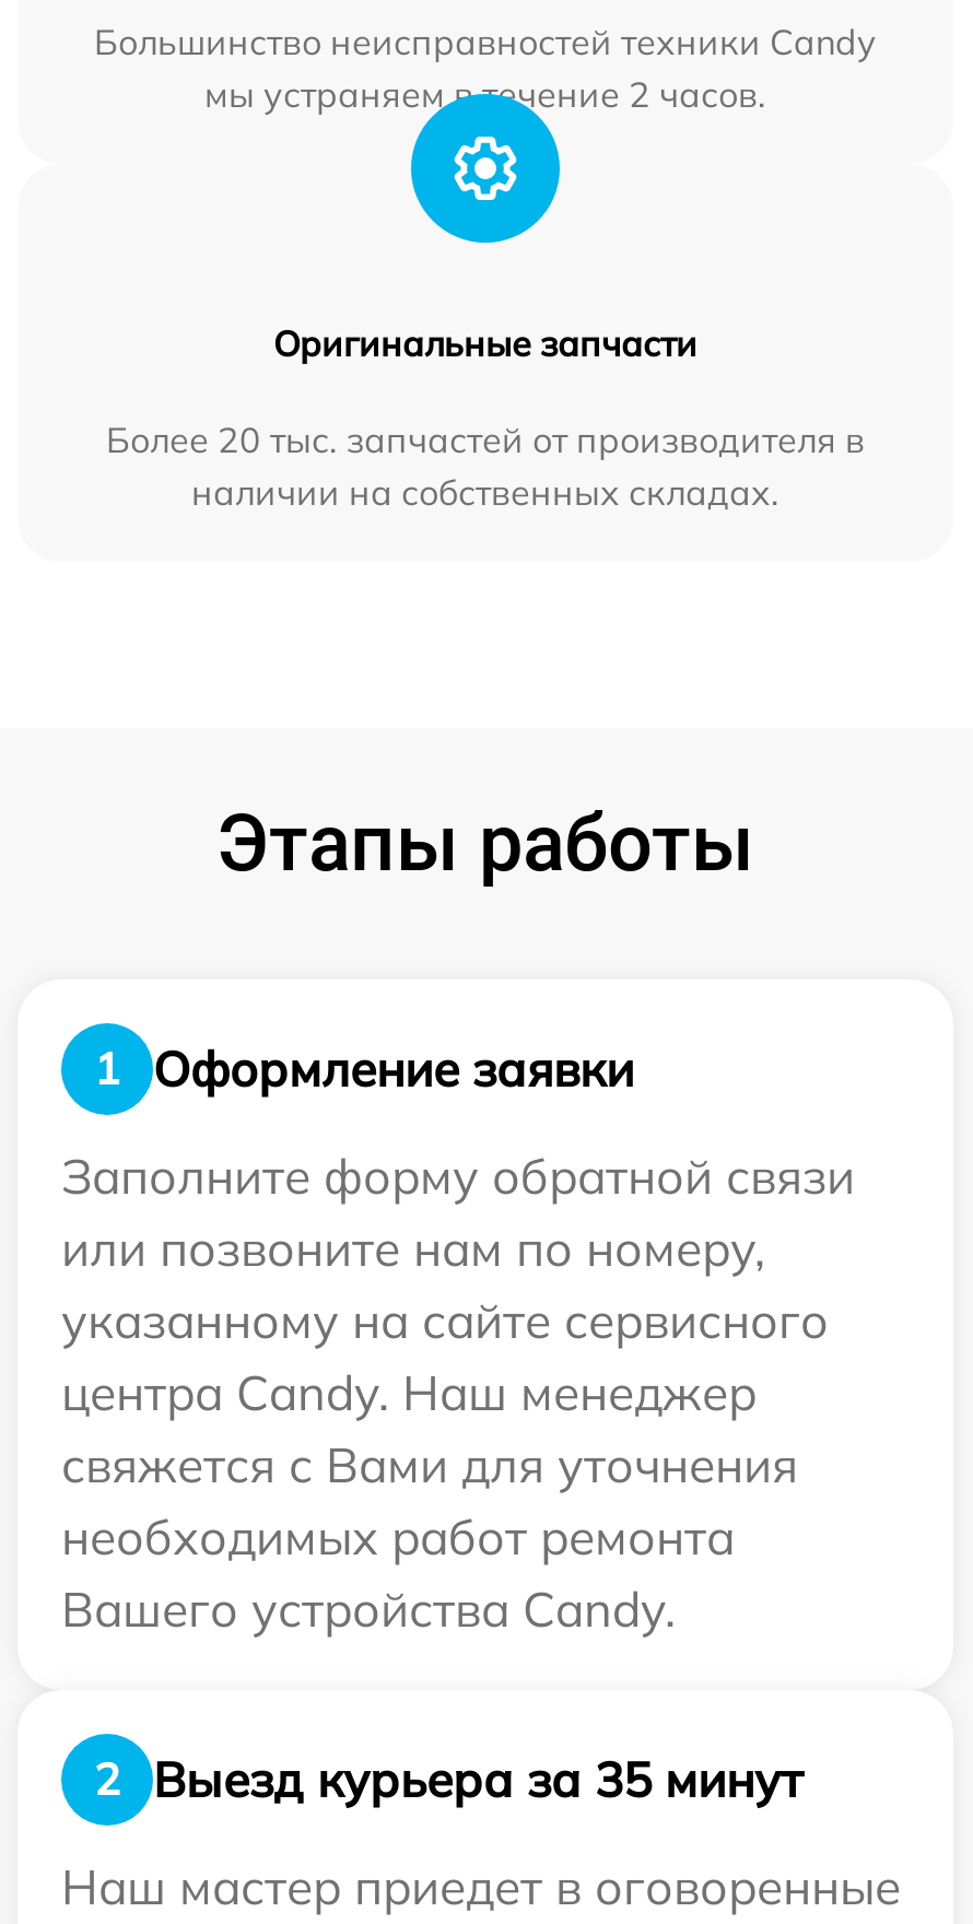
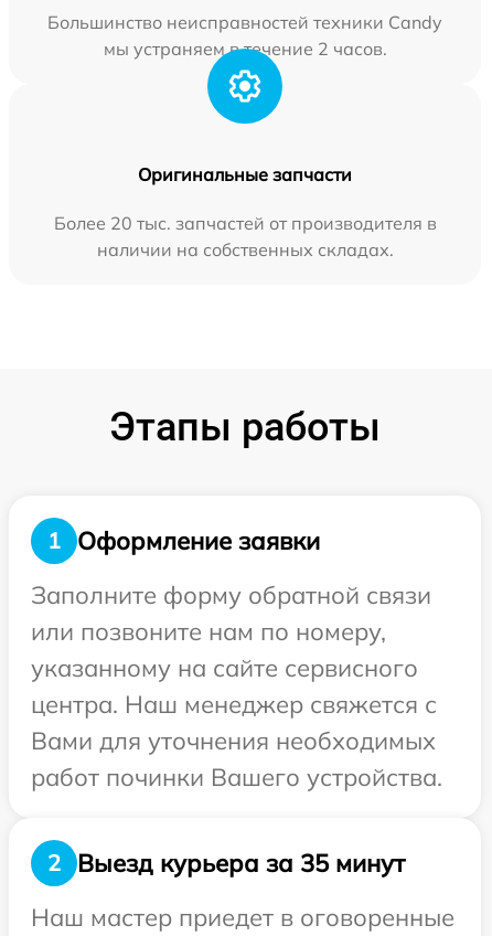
- центра Candy. Наш менеджер
- свяжется с Вами для уточнения
- необходимых работ ремонта
- Вашего устройства Candy.
+ центра. Наш менеджер свяжется с
+ Вами для уточнения необходимых
+ работ починки Вашего устройства.
